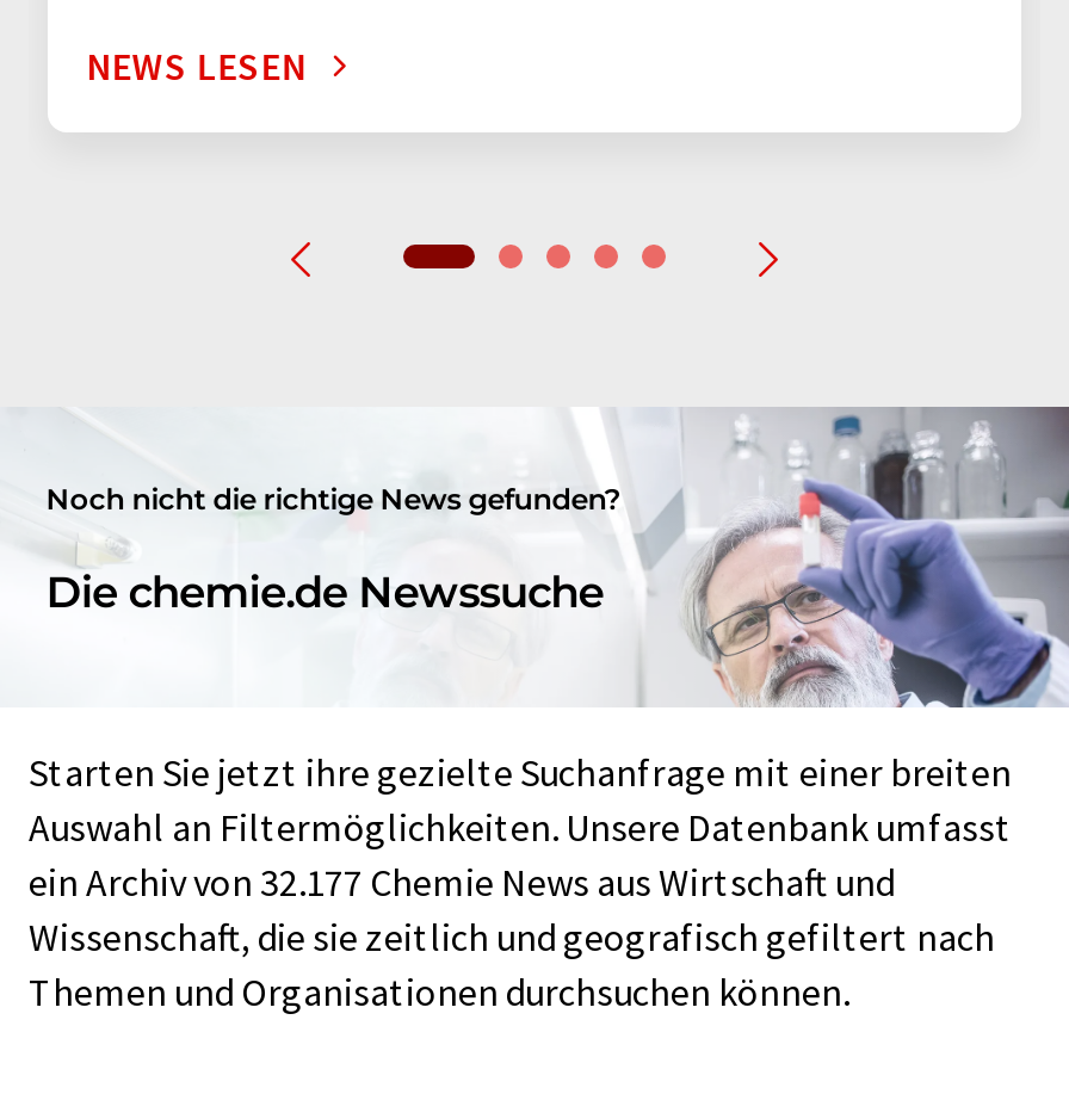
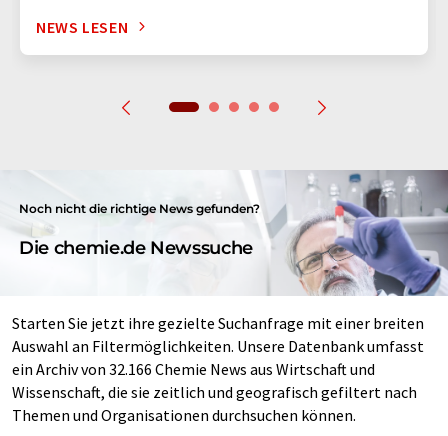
- ein Archiv von 32.177 Chemie News aus Wirtschaft und
+ ein Archiv von 32.166 Chemie News aus Wirtschaft und
